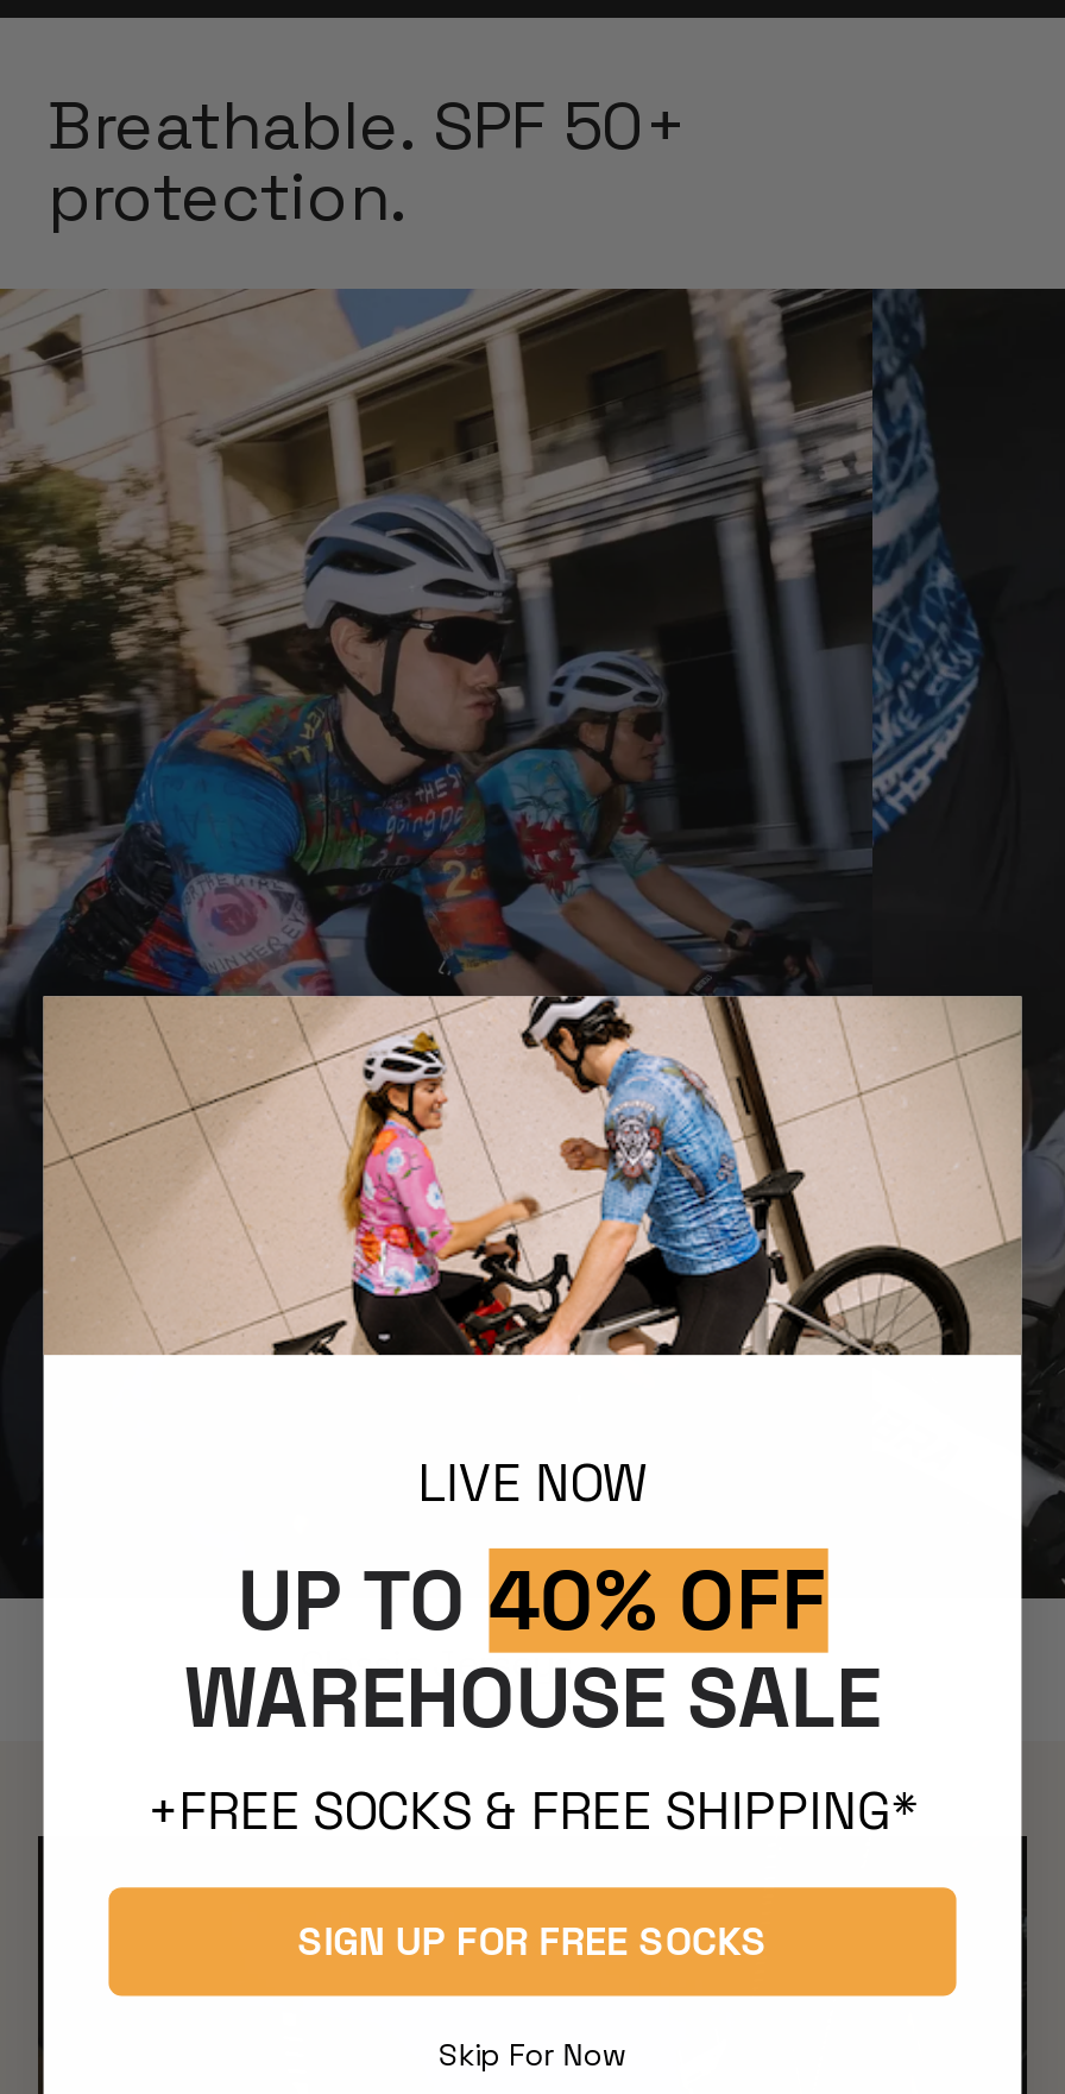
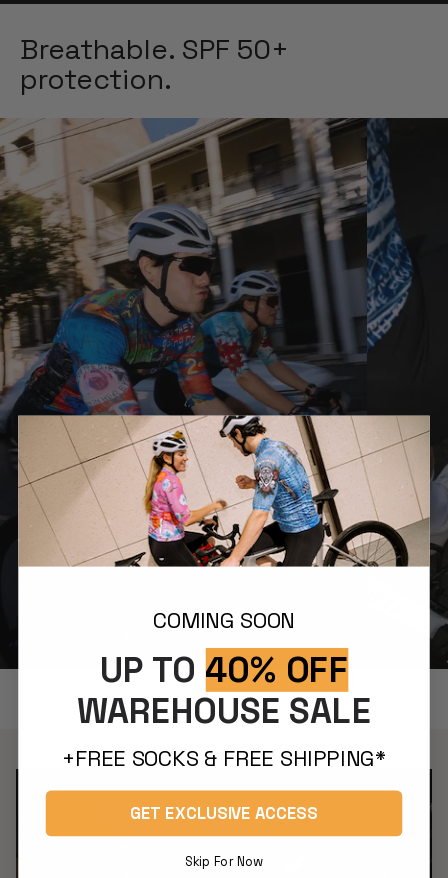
- LIVE NOW
+ COMING SOON

- SIGN UP FOR FREE SOCKS
+ GET EXCLUSIVE ACCESS
